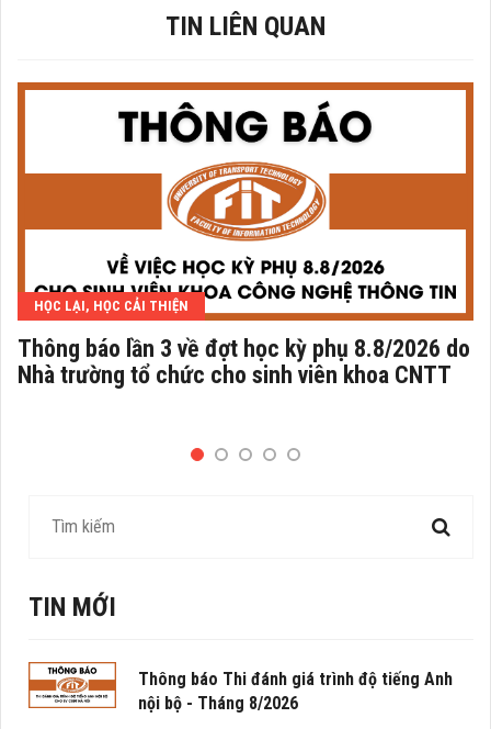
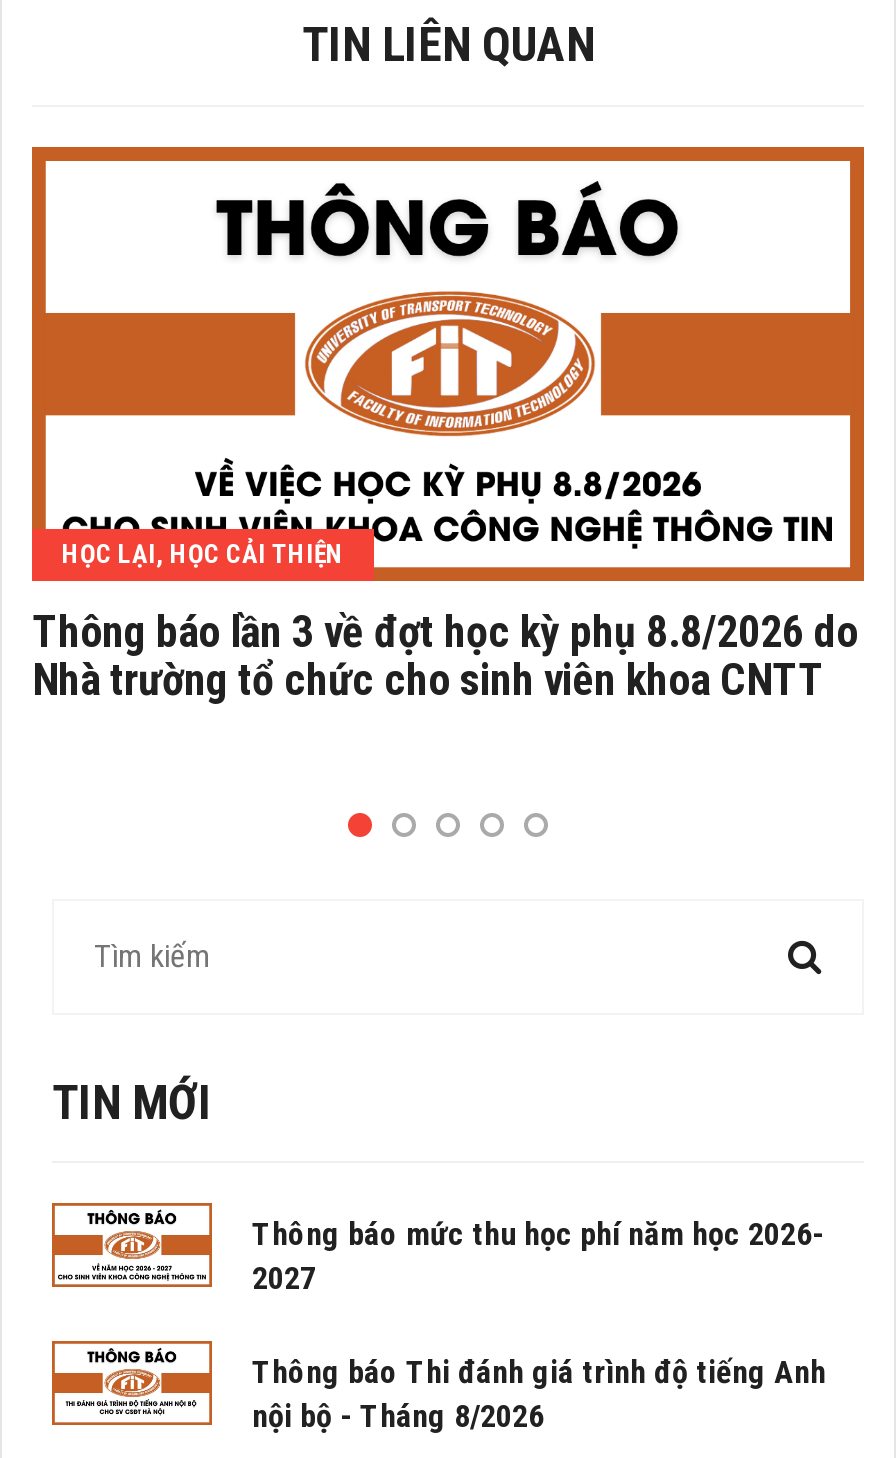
+ Thông báo mức thu học phí năm học 2026-
+ 2027
